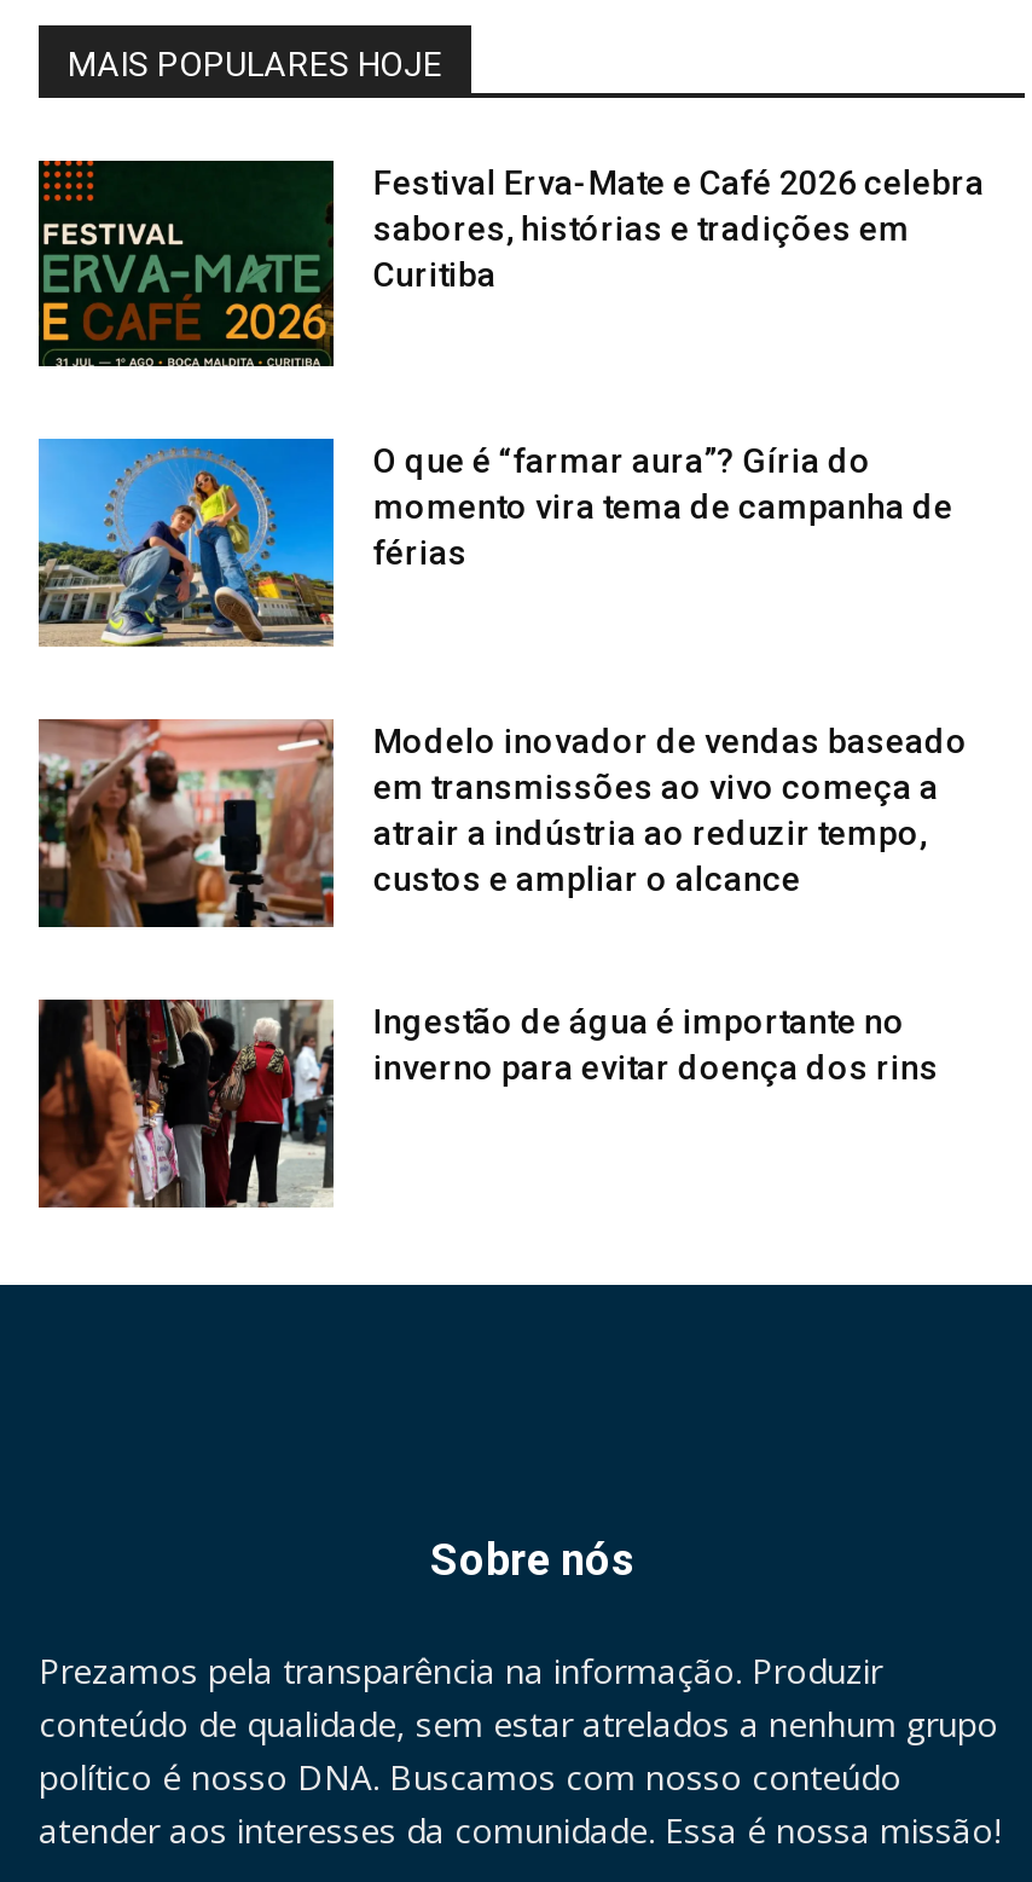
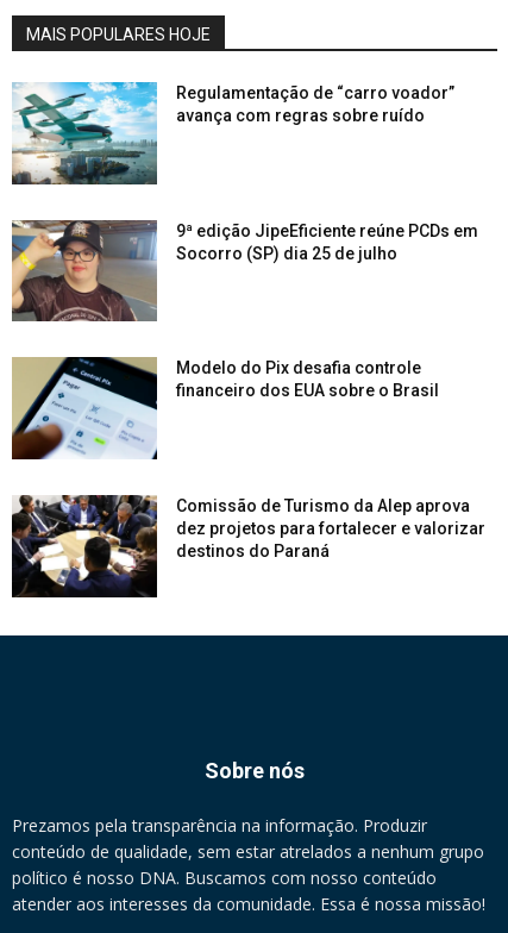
- [image]
- Festival Erva-Mate e Café 2026 celebra
- sabores, histórias e tradições em
- Curitiba
+ [image]
+ Regulamentação de “carro voador”
+ avança com regras sobre ruído

- [image]
- O que é “farmar aura”? Gíria do
- momento vira tema de campanha de
- férias
+ [image]
+ 9ª edição JipeEficiente reúne PCDs em
+ Socorro (SP) dia 25 de julho

- [image]
- Modelo inovador de vendas baseado
- em transmissões ao vivo começa a
- atrair a indústria ao reduzir tempo,
- custos e ampliar o alcance
+ [image]
+ Modelo do Pix desafia controle
+ financeiro dos EUA sobre o Brasil

- [image]
- Ingestão de água é importante no
- inverno para evitar doença dos rins
+ [image]
+ Comissão de Turismo da Alep aprova
+ dez projetos para fortalecer e valorizar
+ destinos do Paraná
